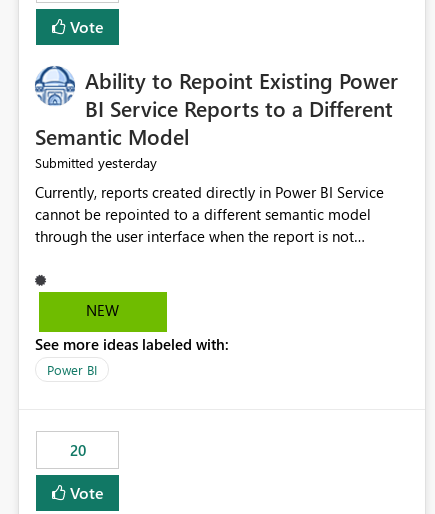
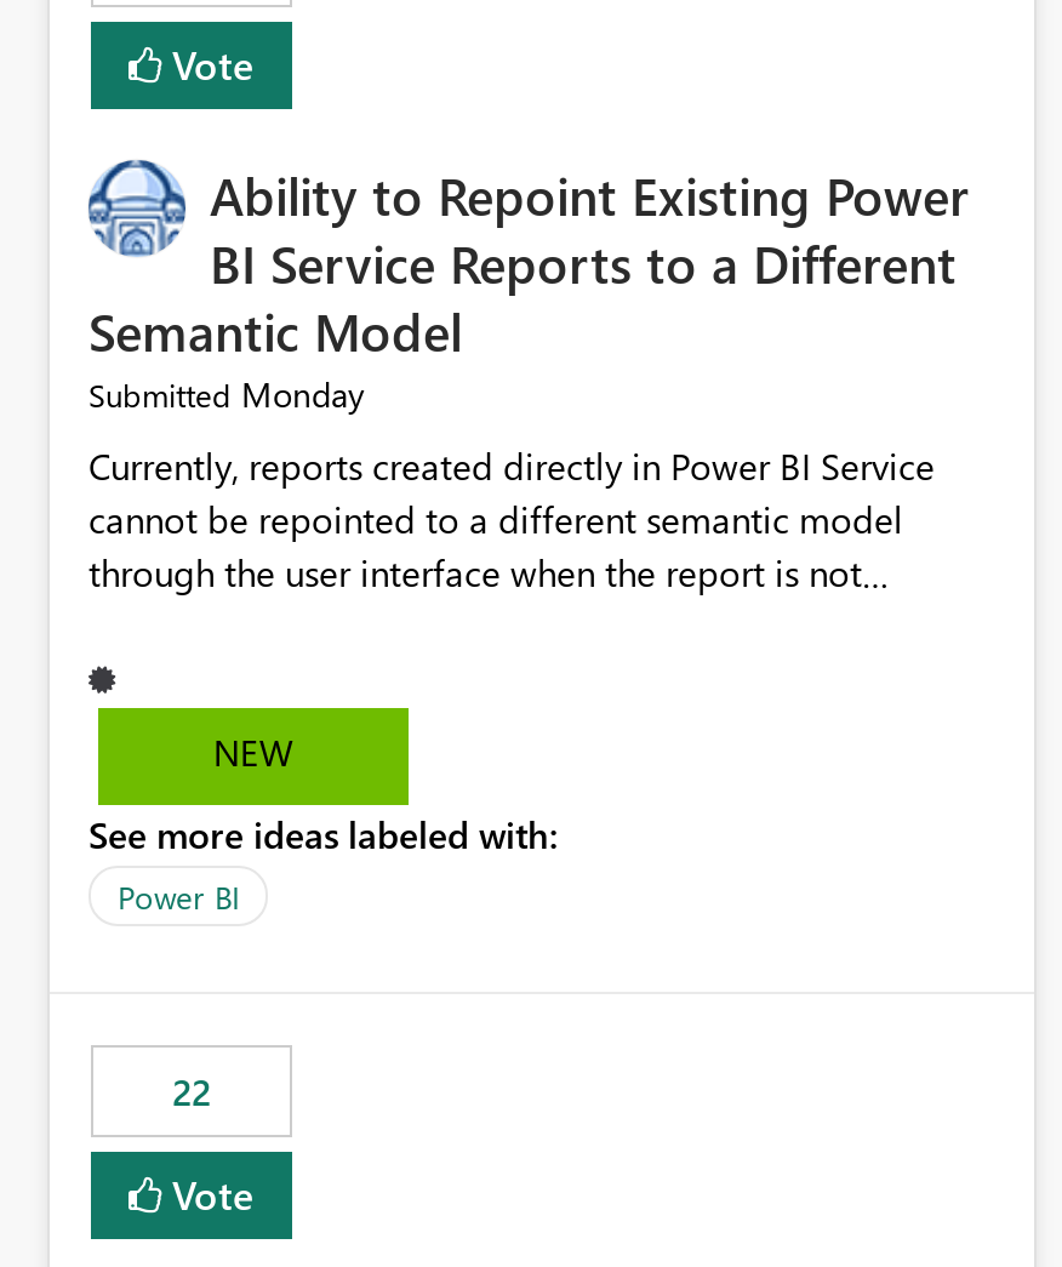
- Submitted yesterday
+ Submitted Monday

- 20
+ 22
